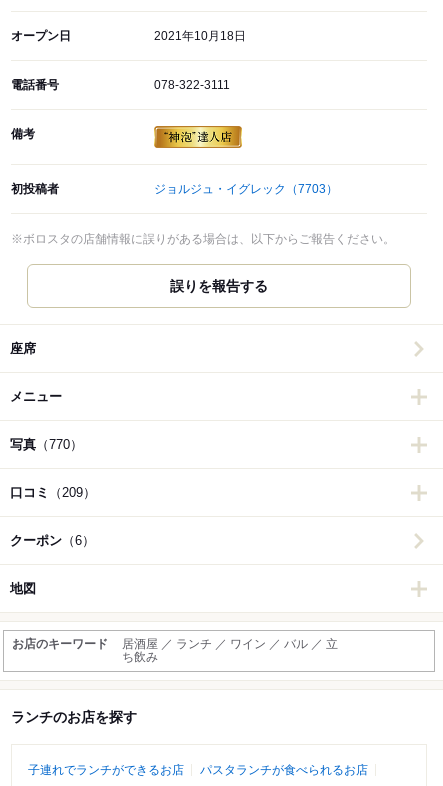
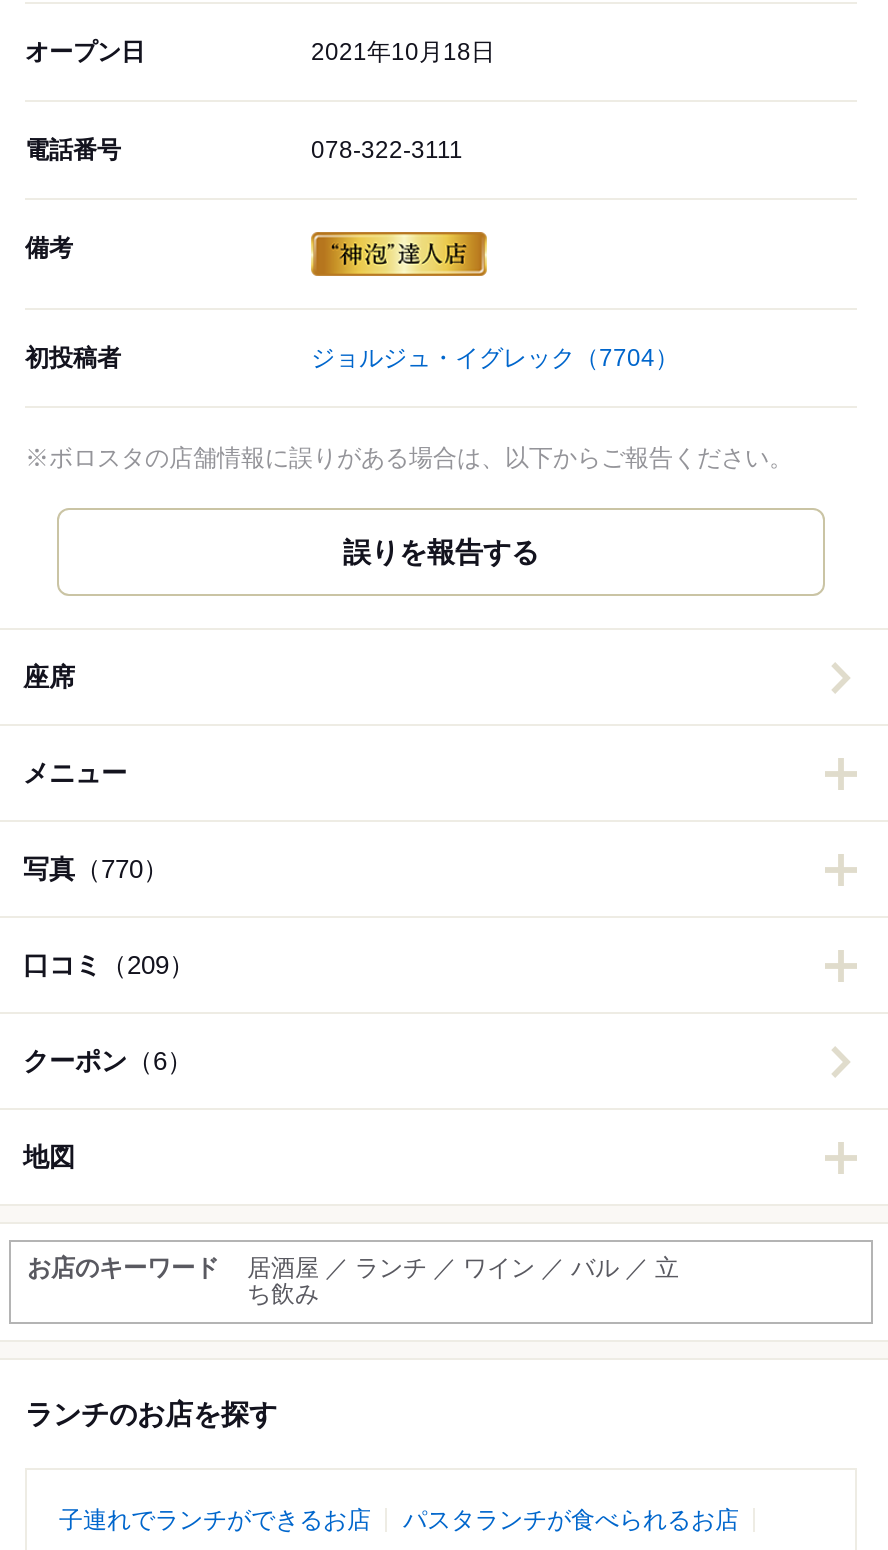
- ジョルジュ・イグレック（7703）
+ ジョルジュ・イグレック（7704）
